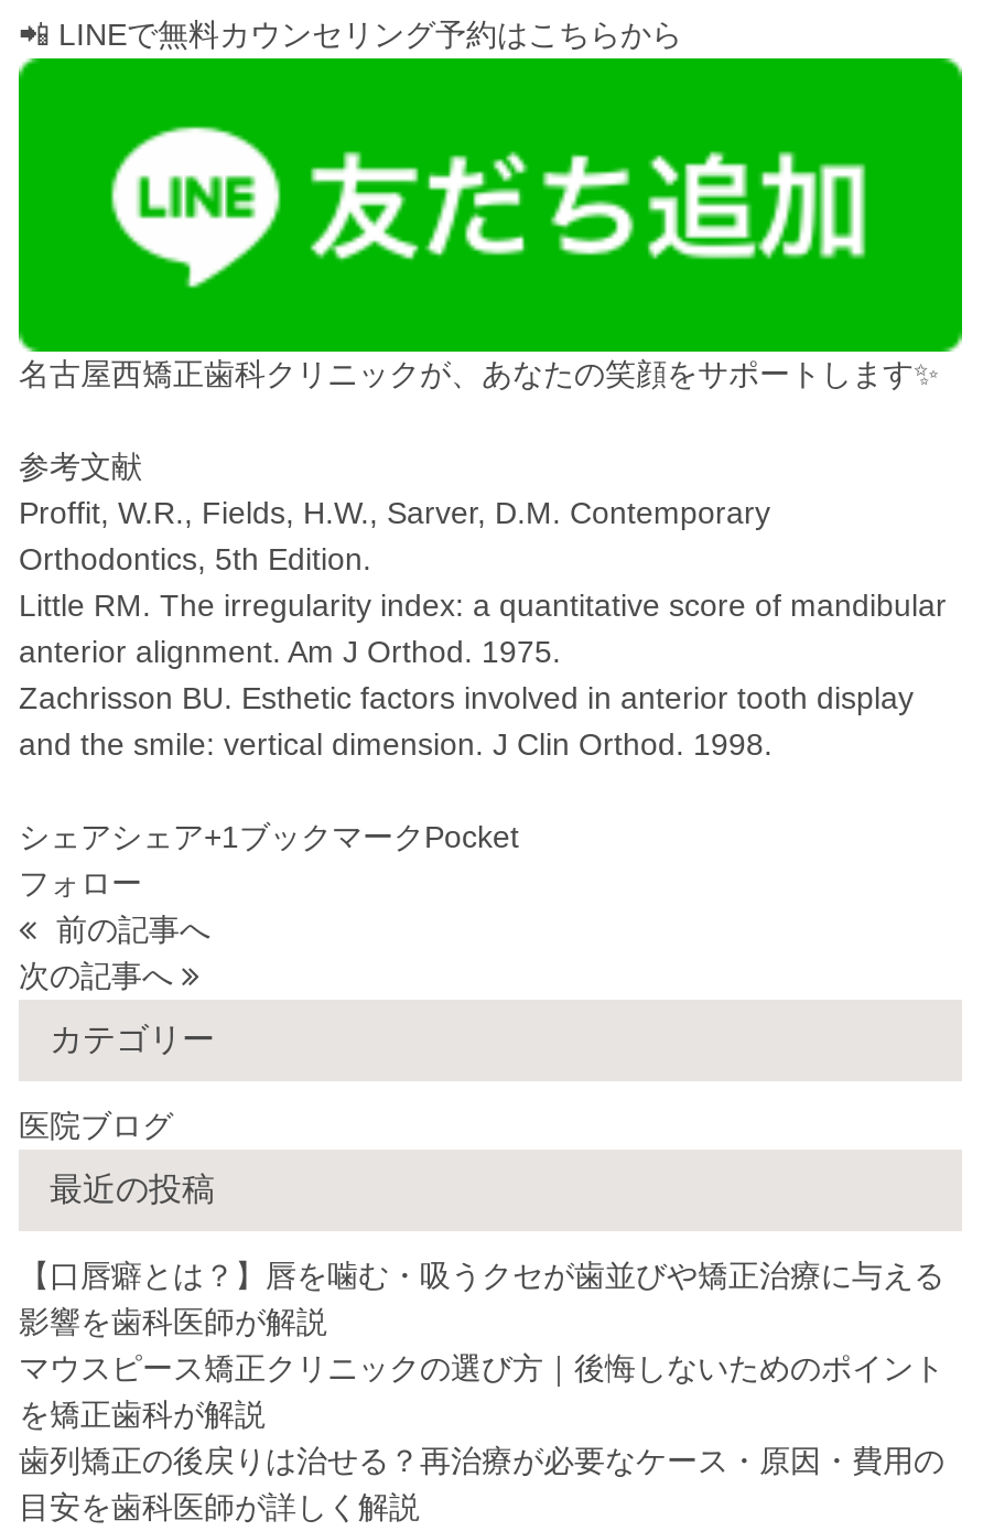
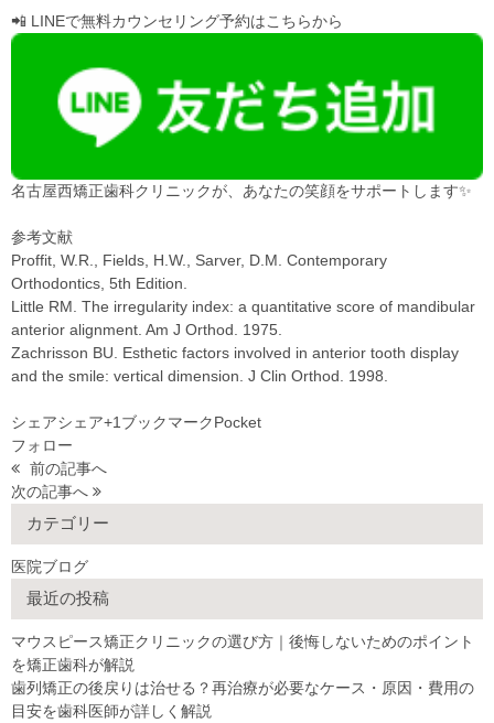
- 【口唇癖とは？】唇を噛む・吸うクセが歯並びや矯正治療に与える
- 影響を歯科医師が解説
